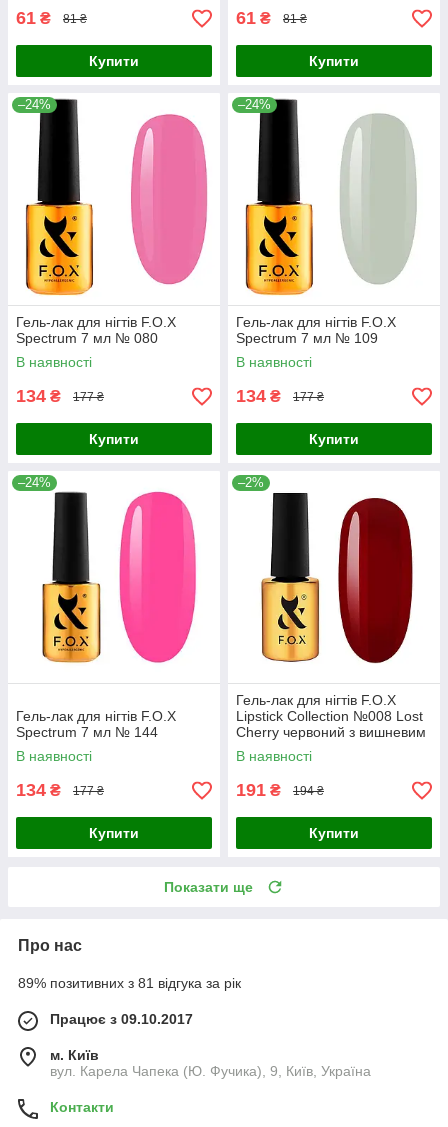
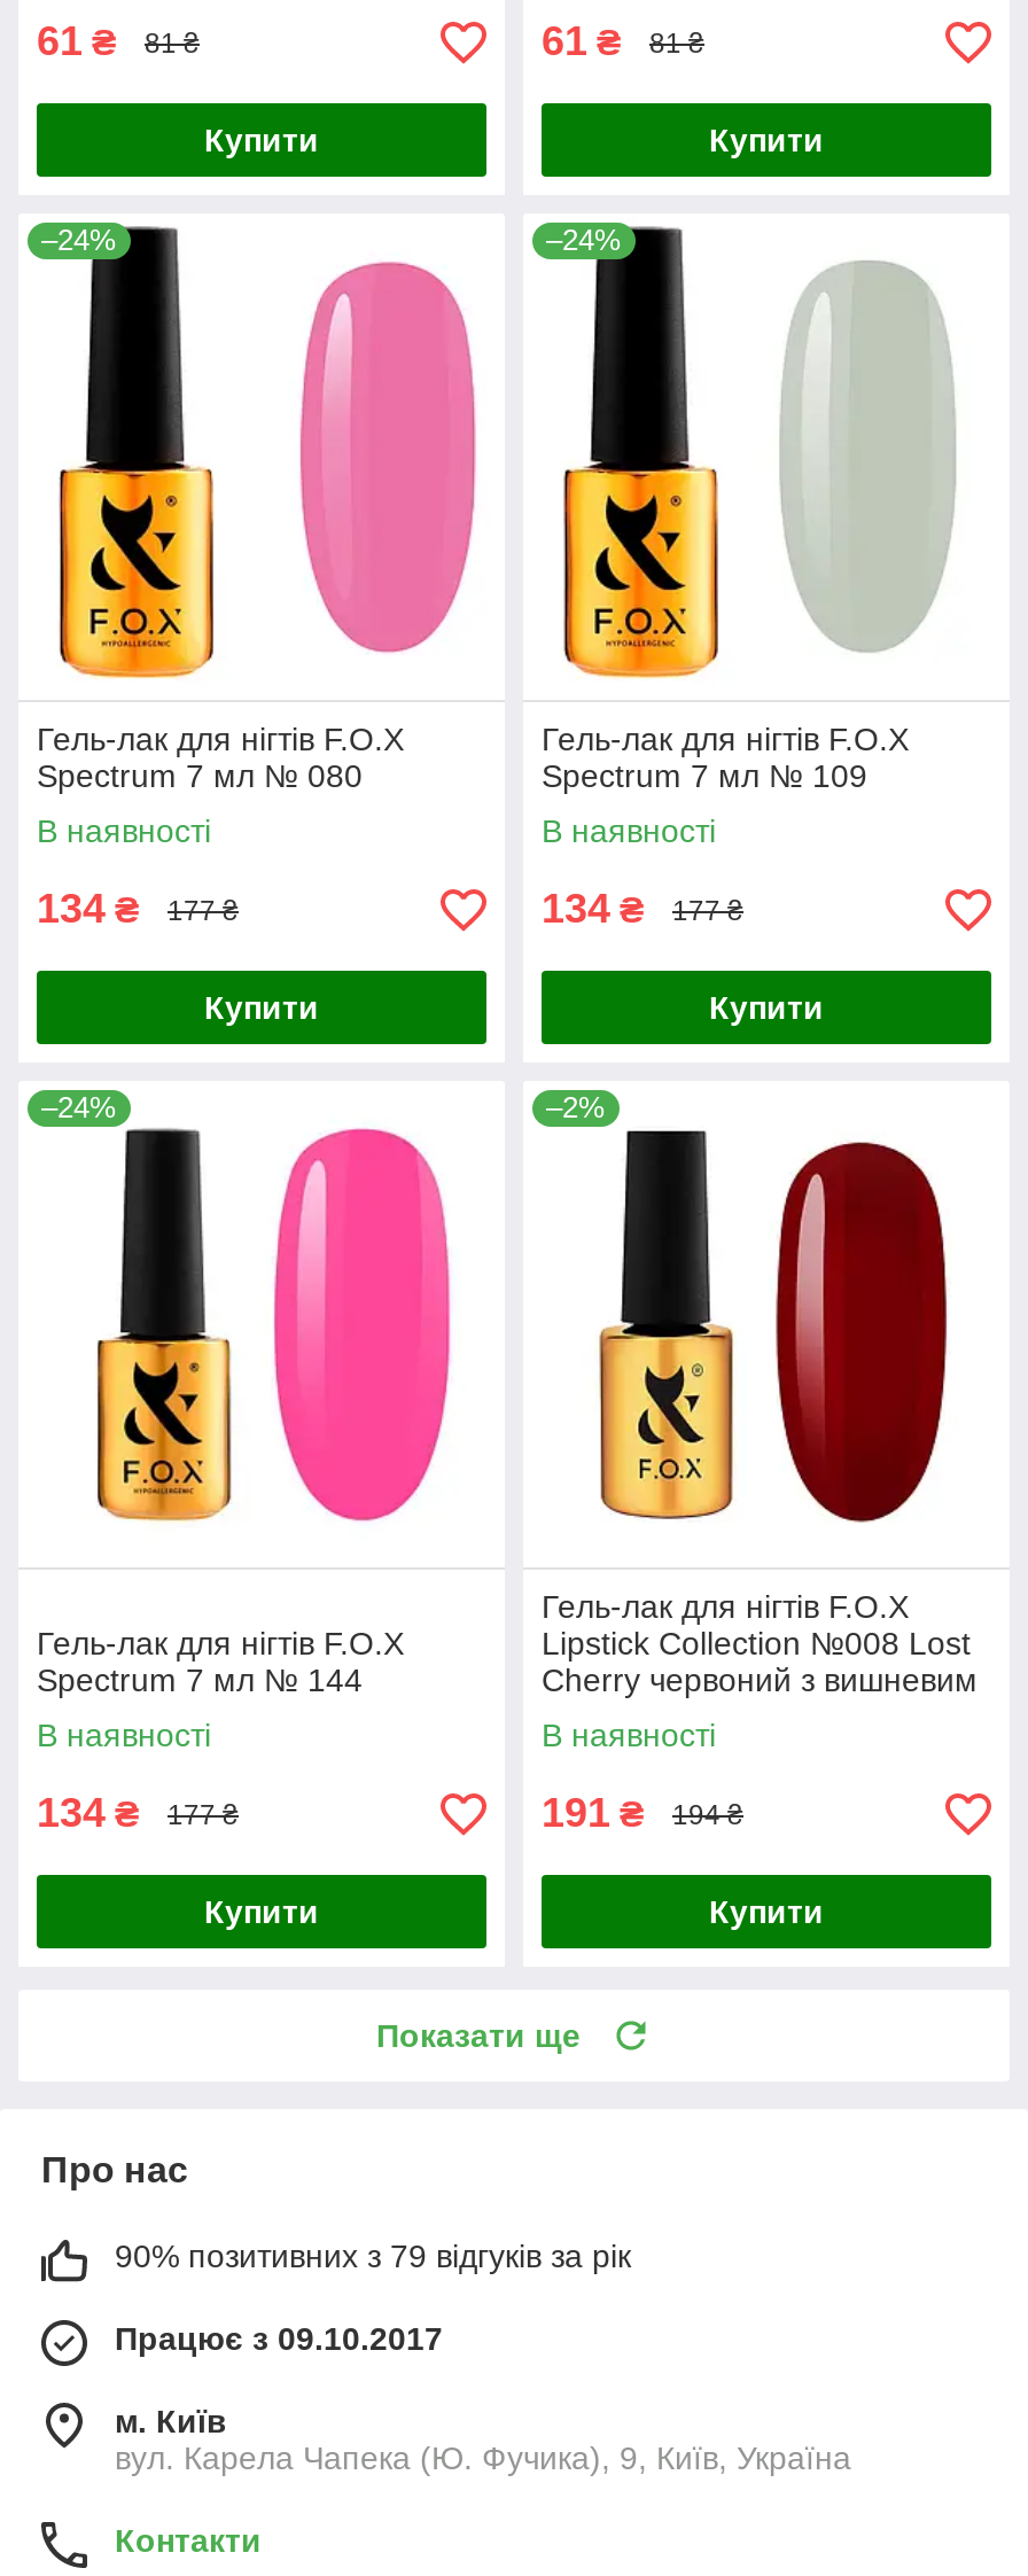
- 89% позитивних з 81 відгука за рік
+ 90% позитивних з 79 відгуків за рік
